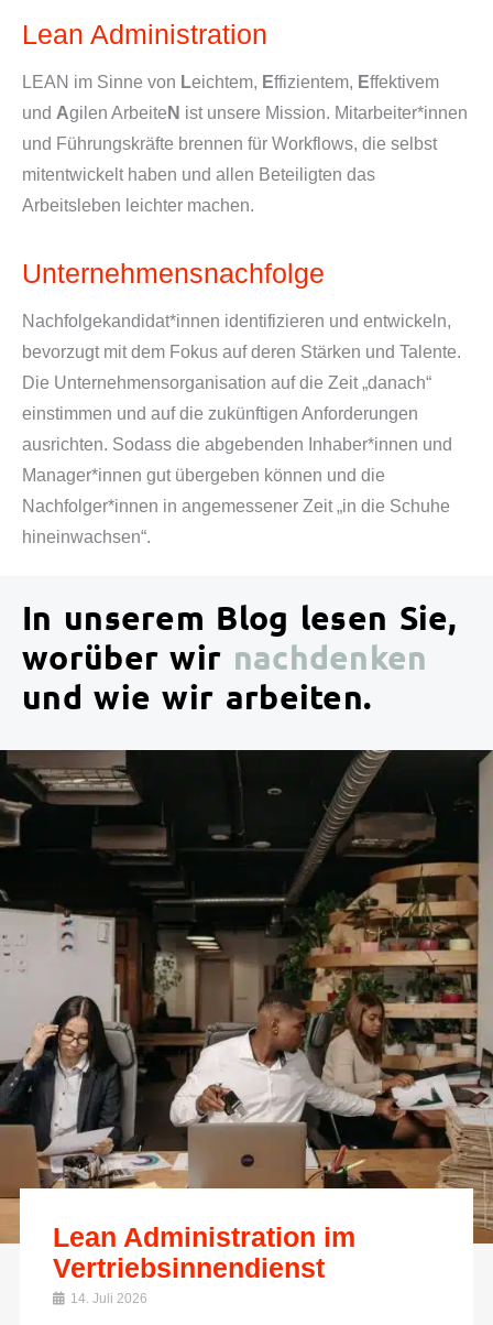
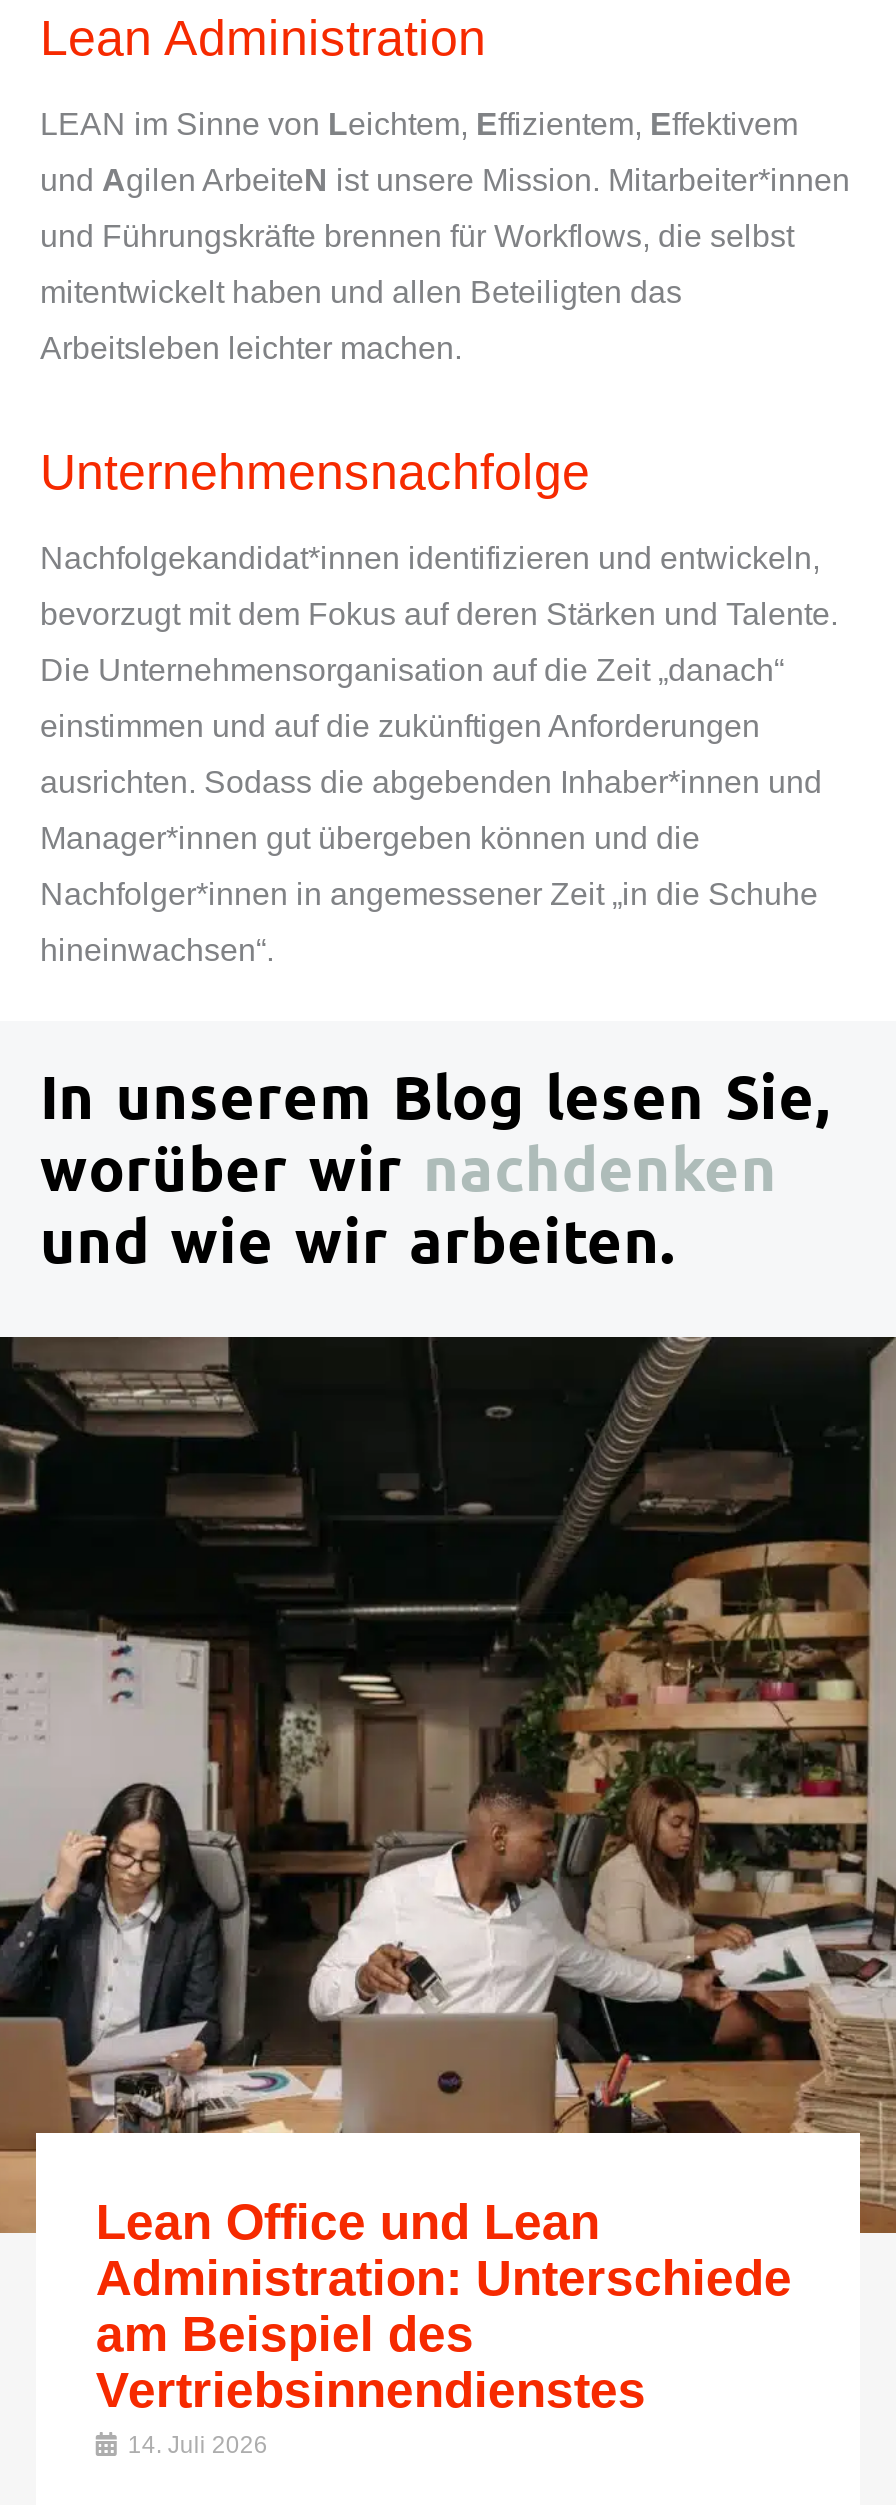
- Lean Administration im
- Vertriebsinnendienst
+ Lean Office und Lean
+ Administration: Unterschiede
+ am Beispiel des
+ Vertriebsinnendienstes
